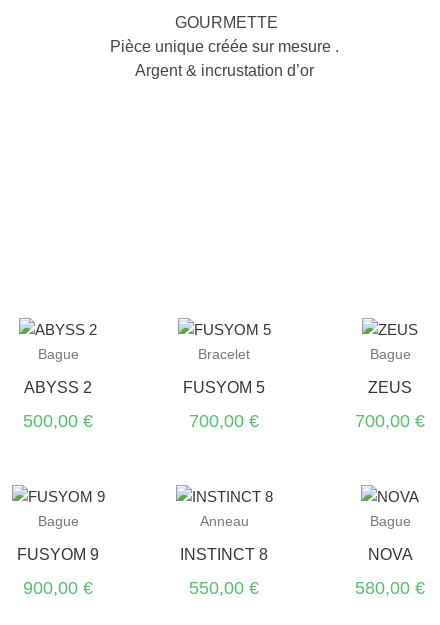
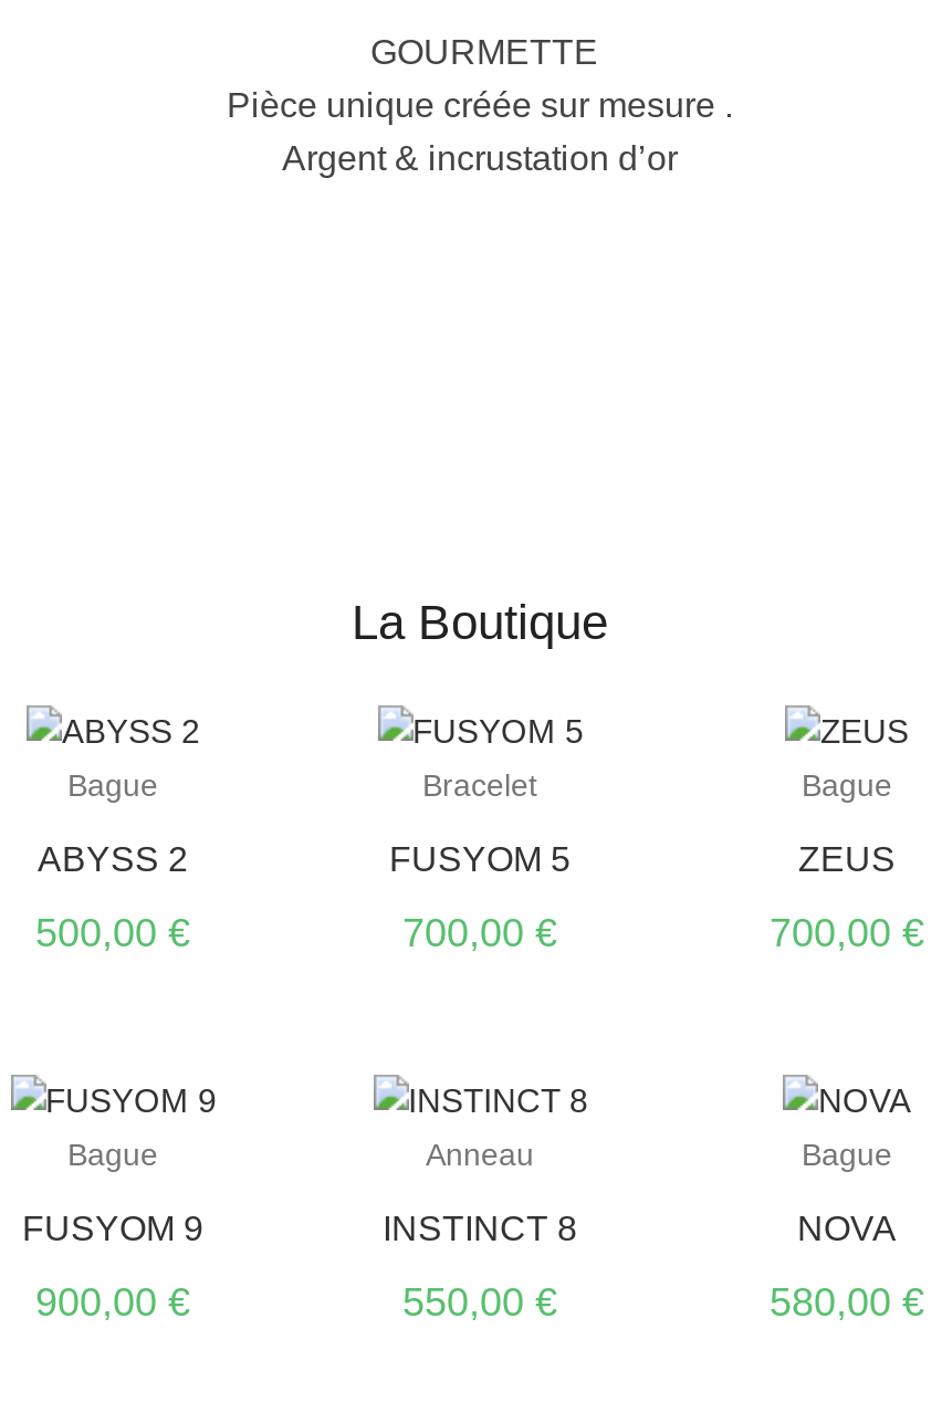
+ La Boutique
